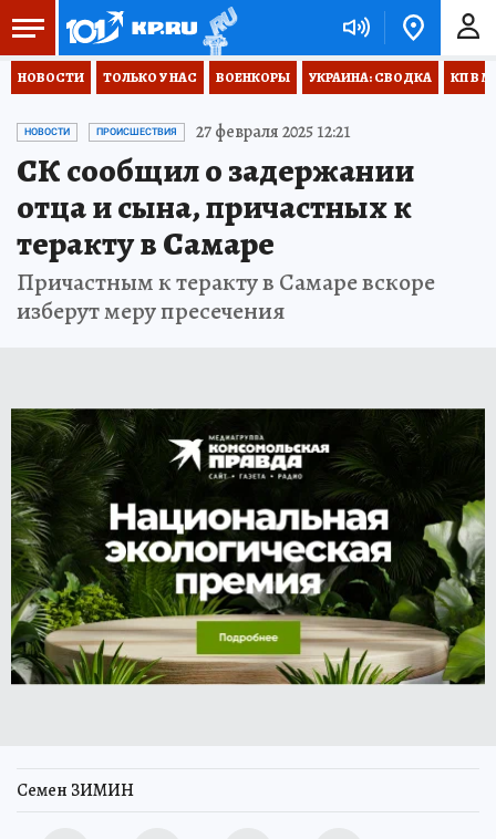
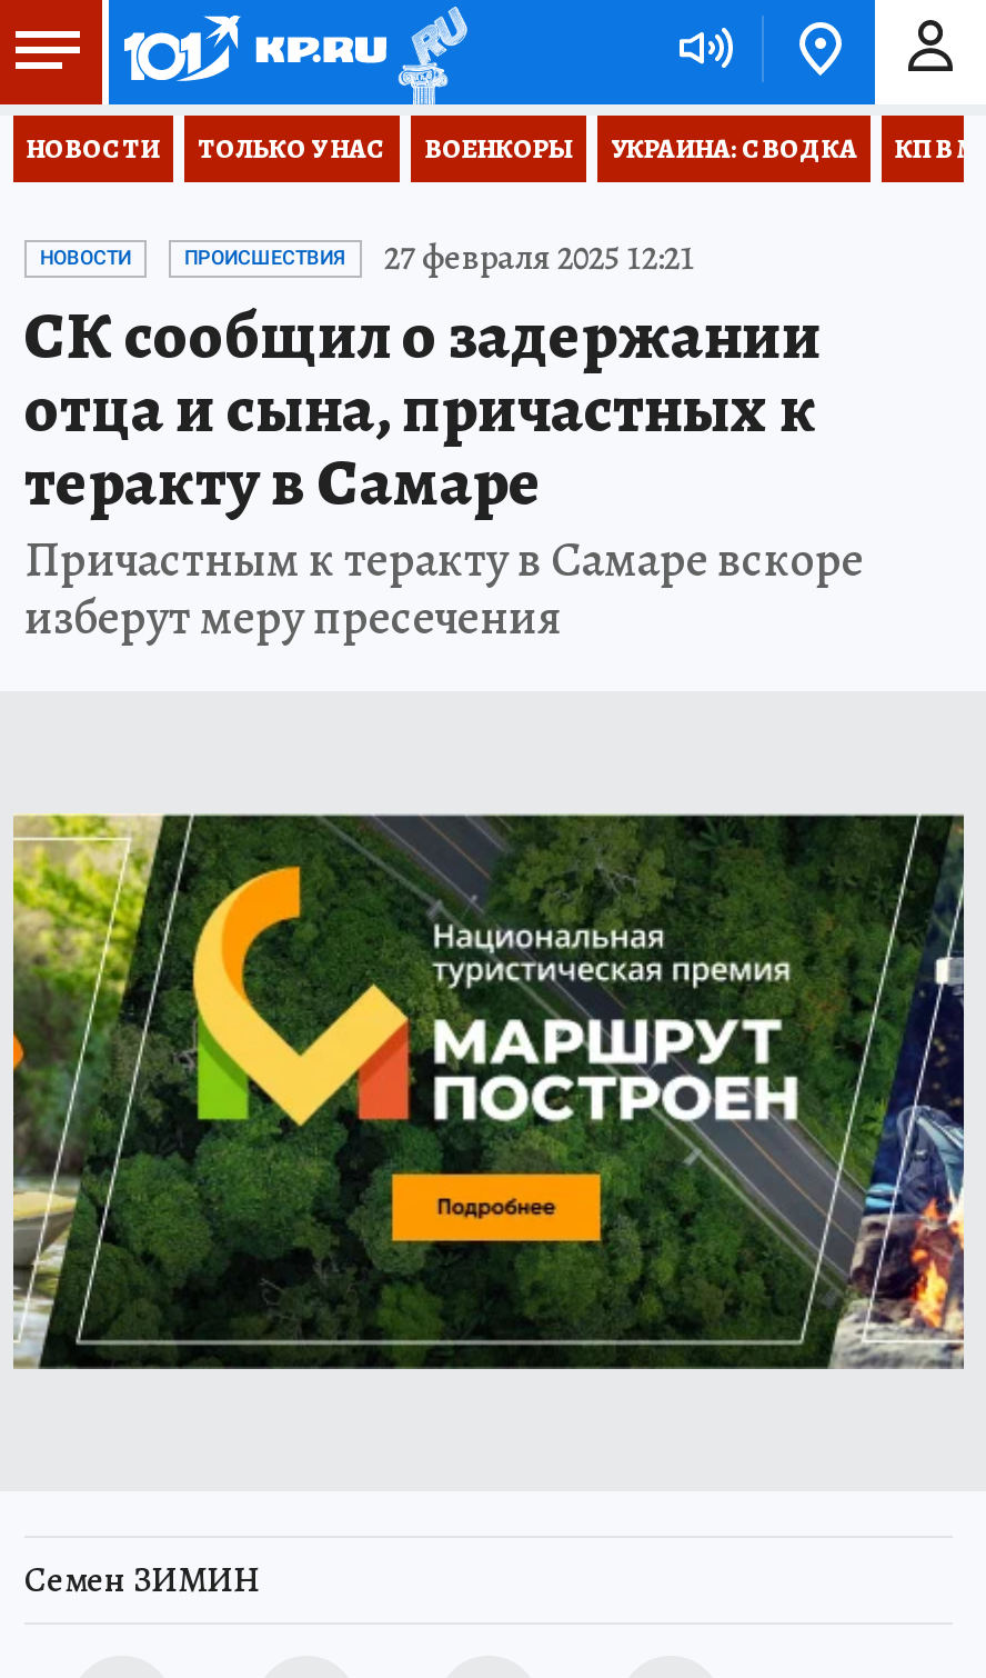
- [image]
+ [image]
